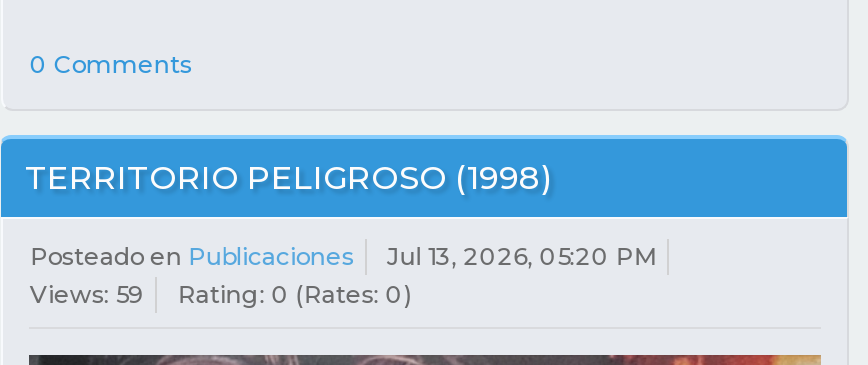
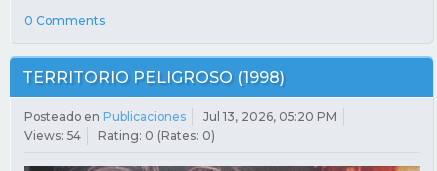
- Views: 59
+ Views: 54
